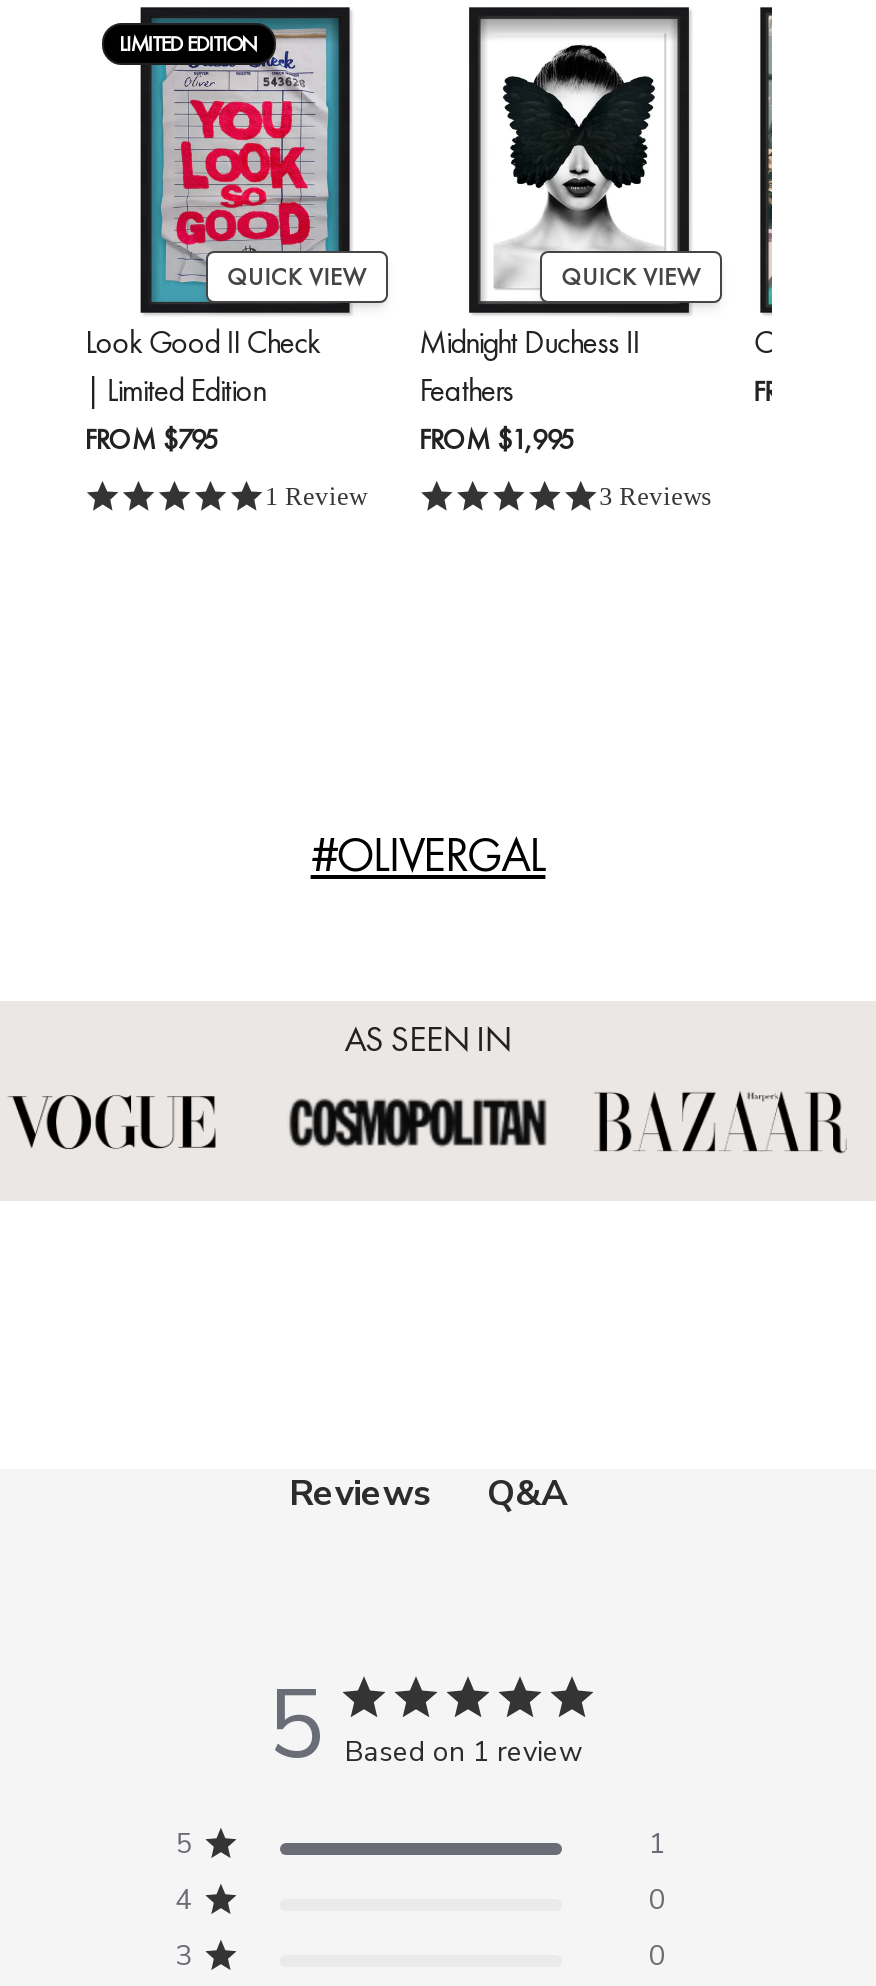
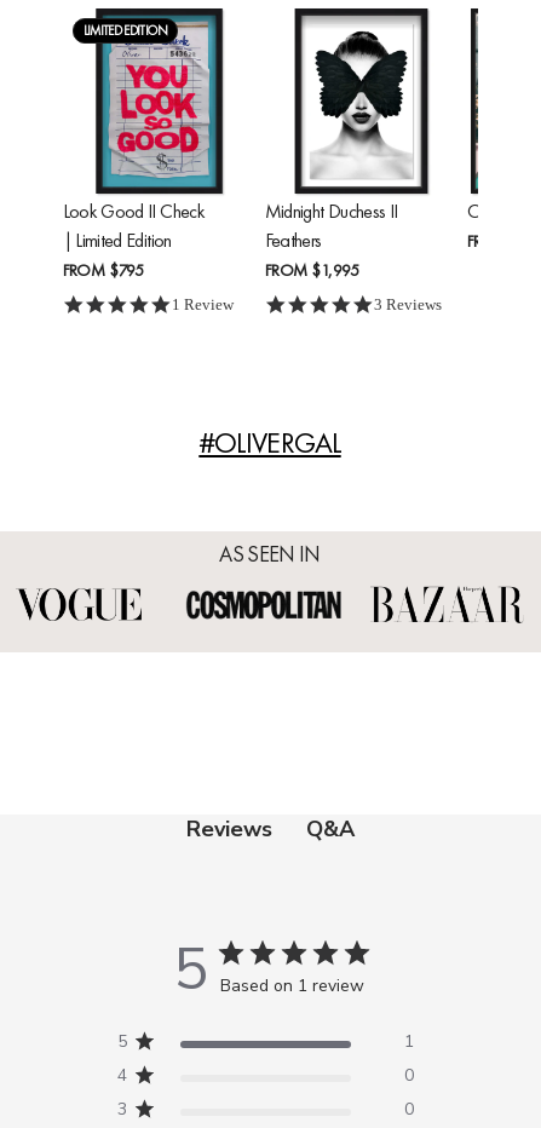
- QUICK VIEW

- QUICK VIEW
